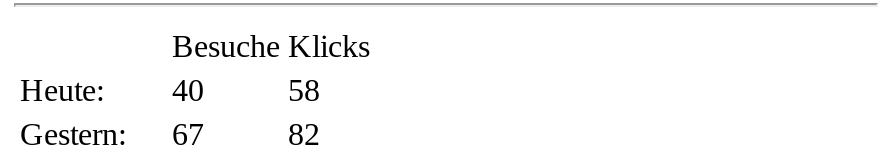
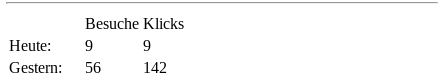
- Heute: 40
+ Heute: 9

- 58
+ 9

- Gestern: 67
+ Gestern: 56

- 82
+ 142
